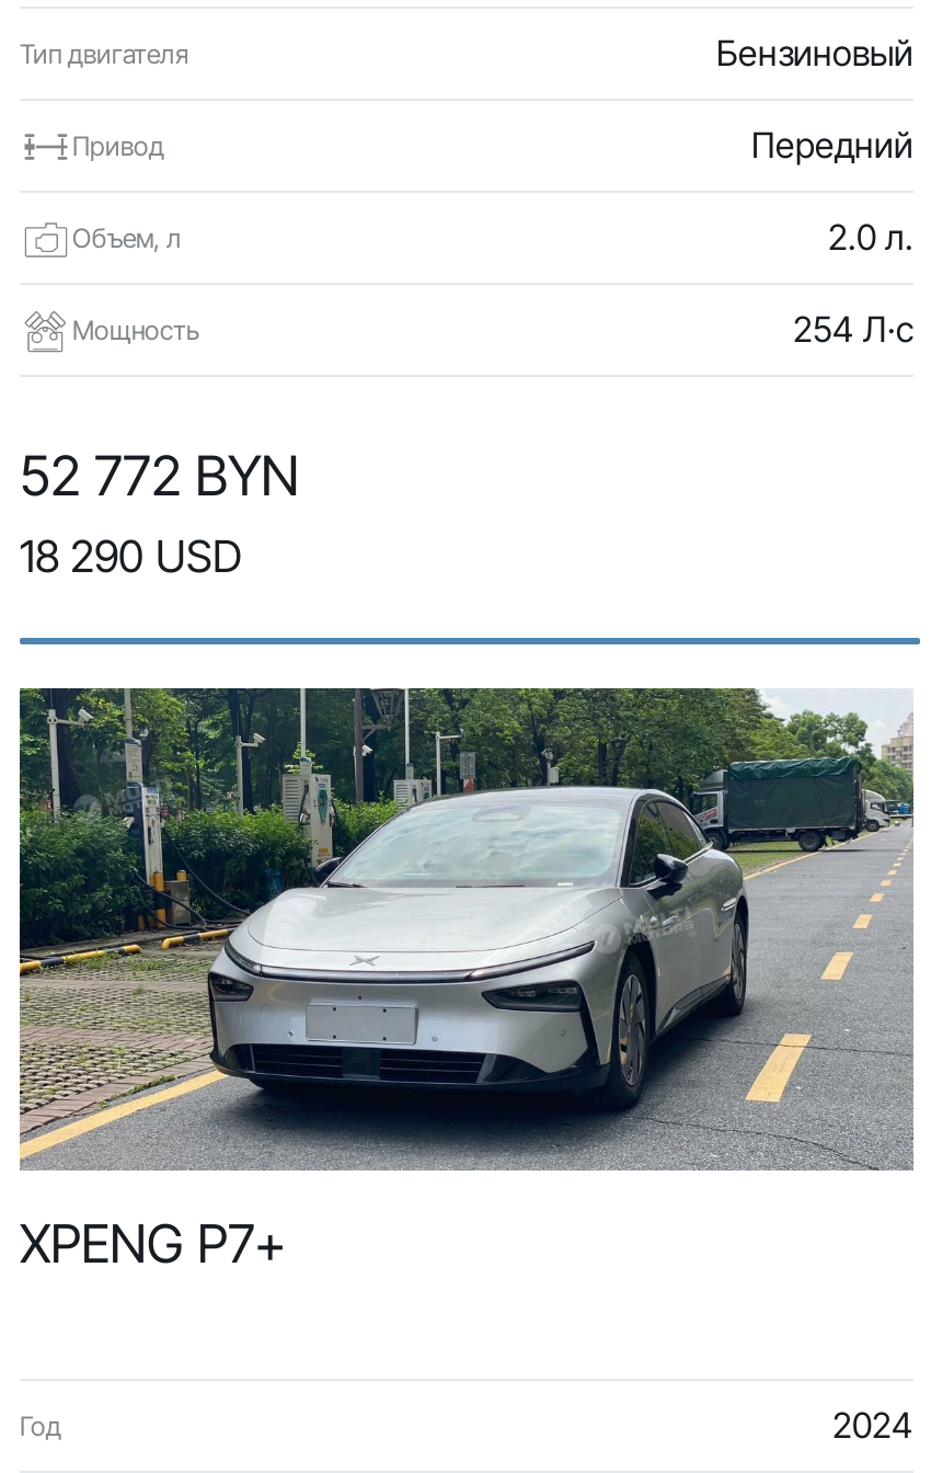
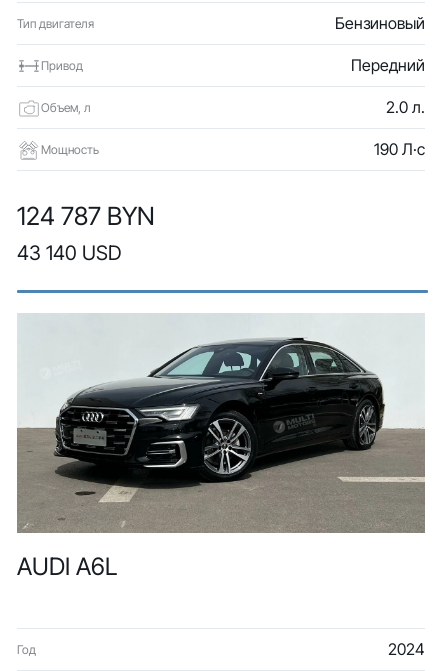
- 254 Л·с
+ 190 Л·с

- 52 772 BYN
- 18 290 USD
+ 124 787 BYN
+ 43 140 USD

- [image]
- XPENG P7+
+ [image]
+ AUDI A6L
